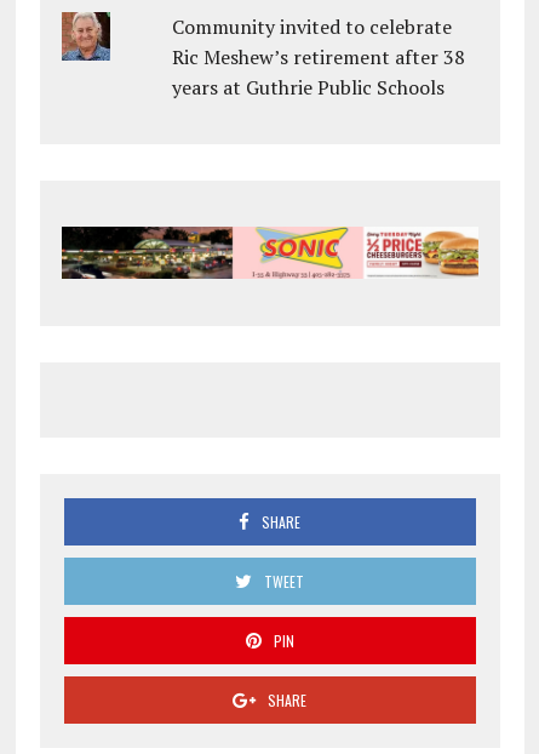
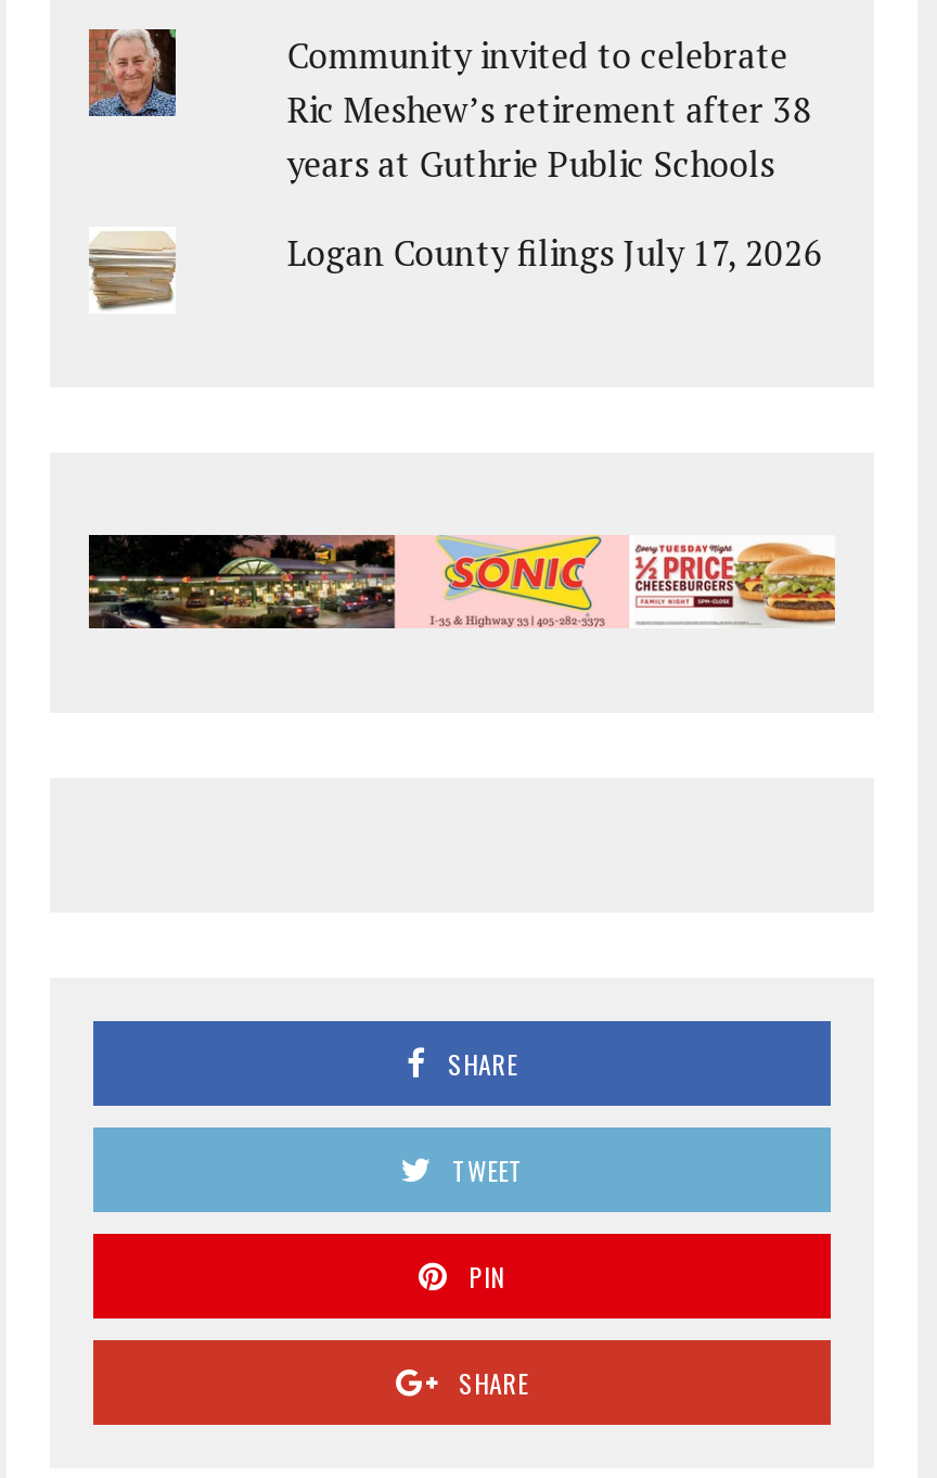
+ [image]

+ Logan County filings July 17, 2026
